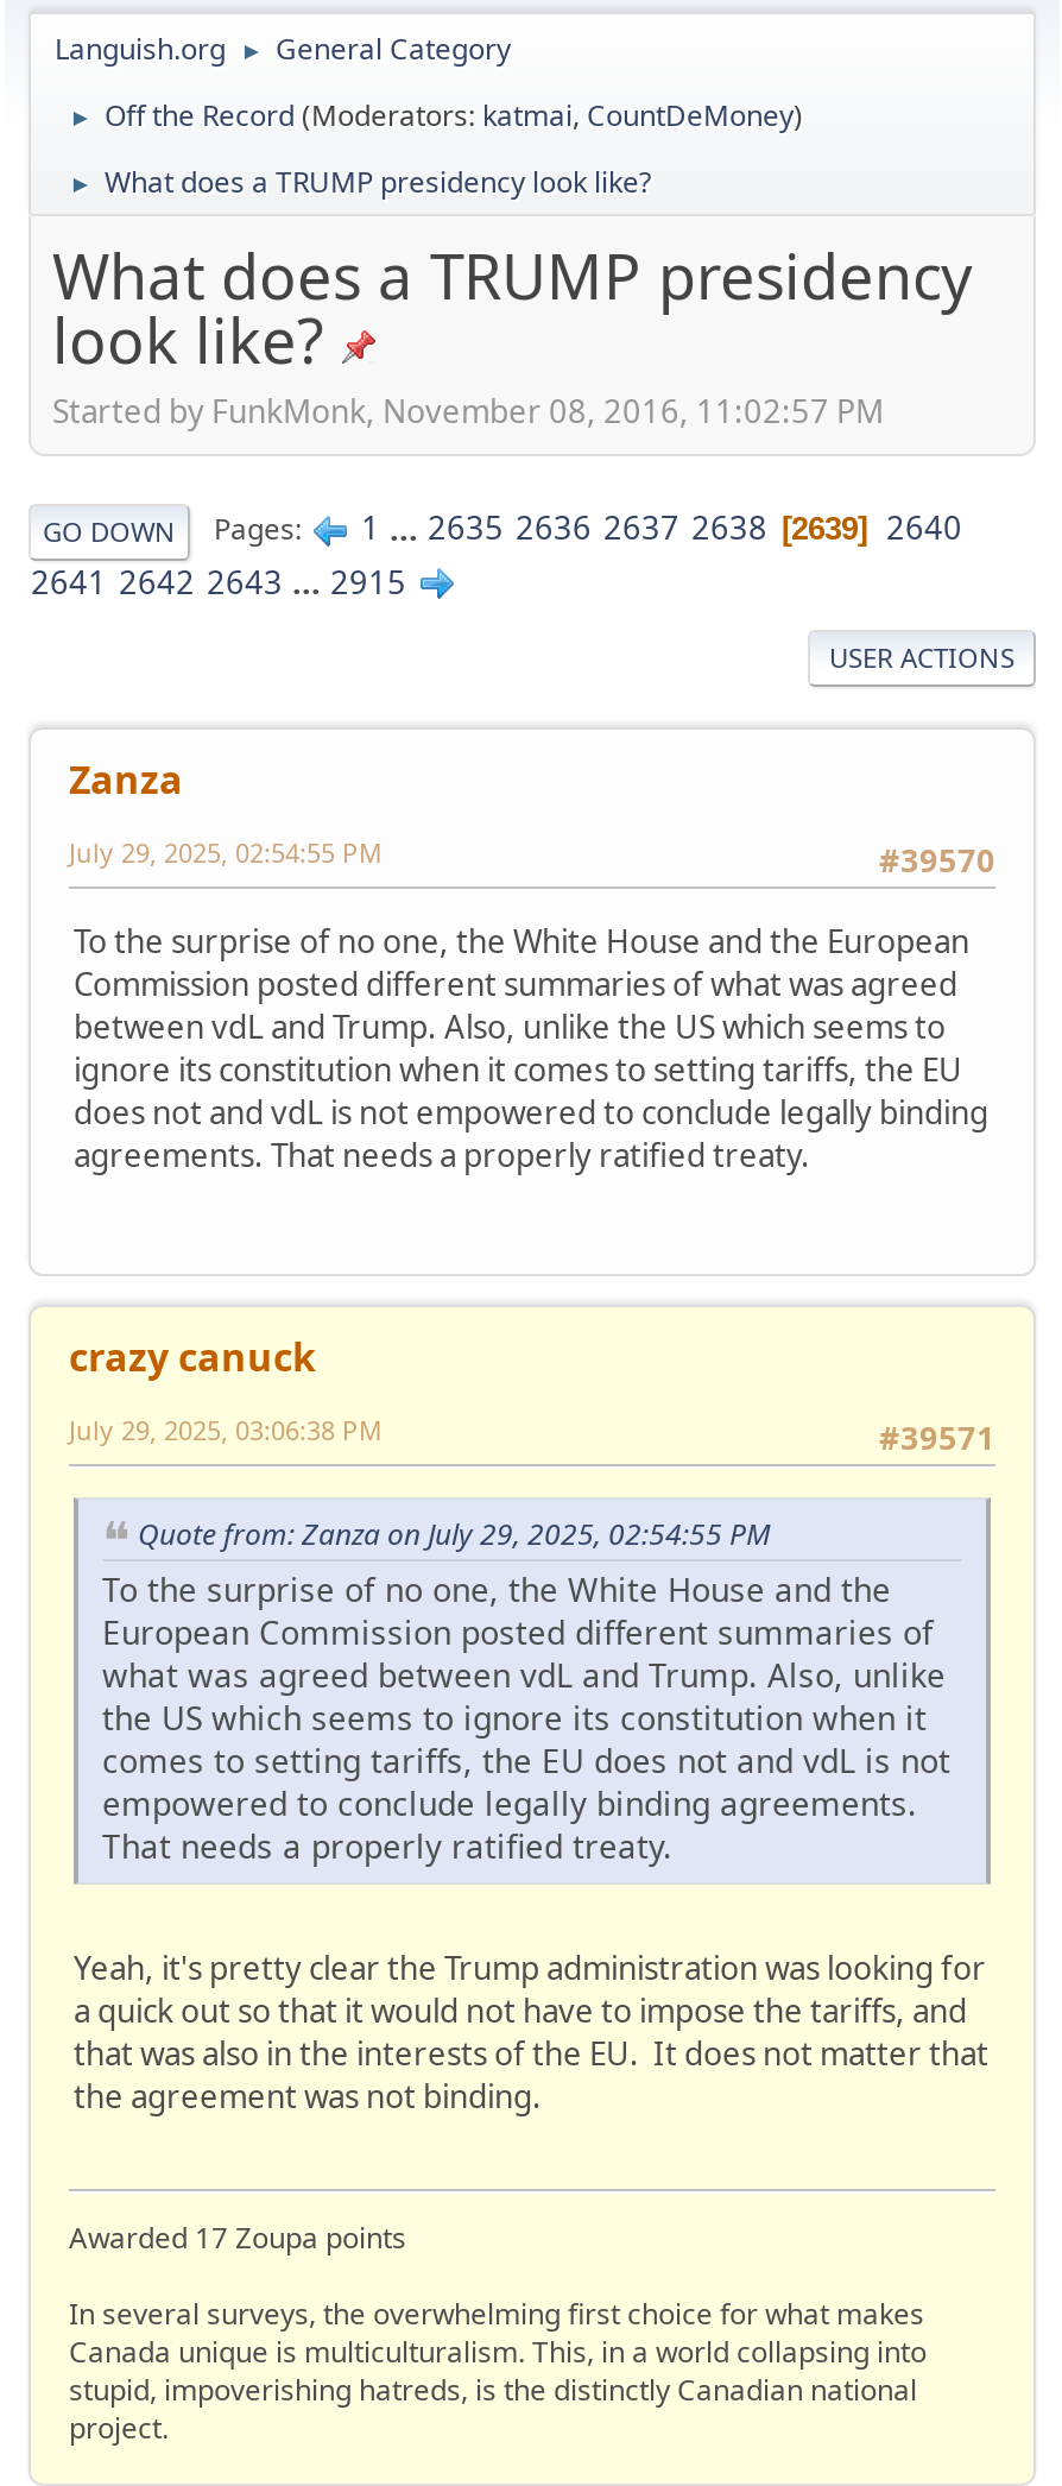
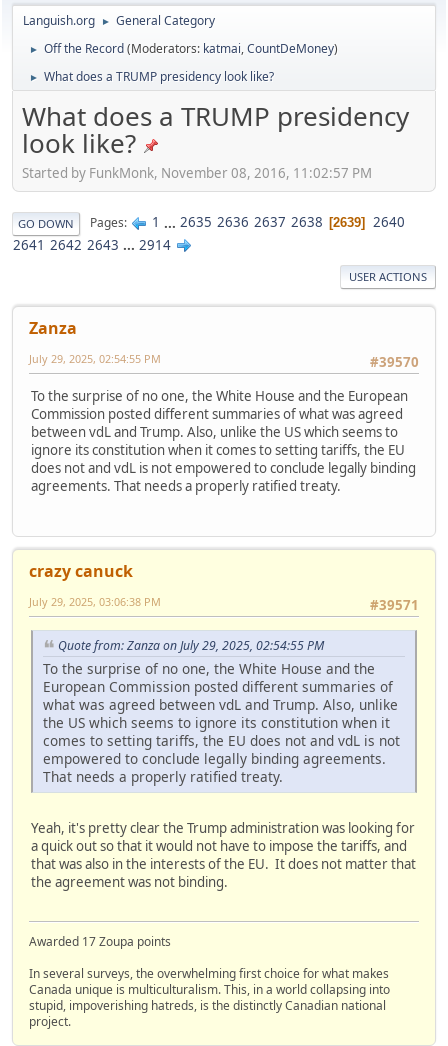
- 2641 2642 2643 ... 2915
+ 2641 2642 2643 ... 2914
